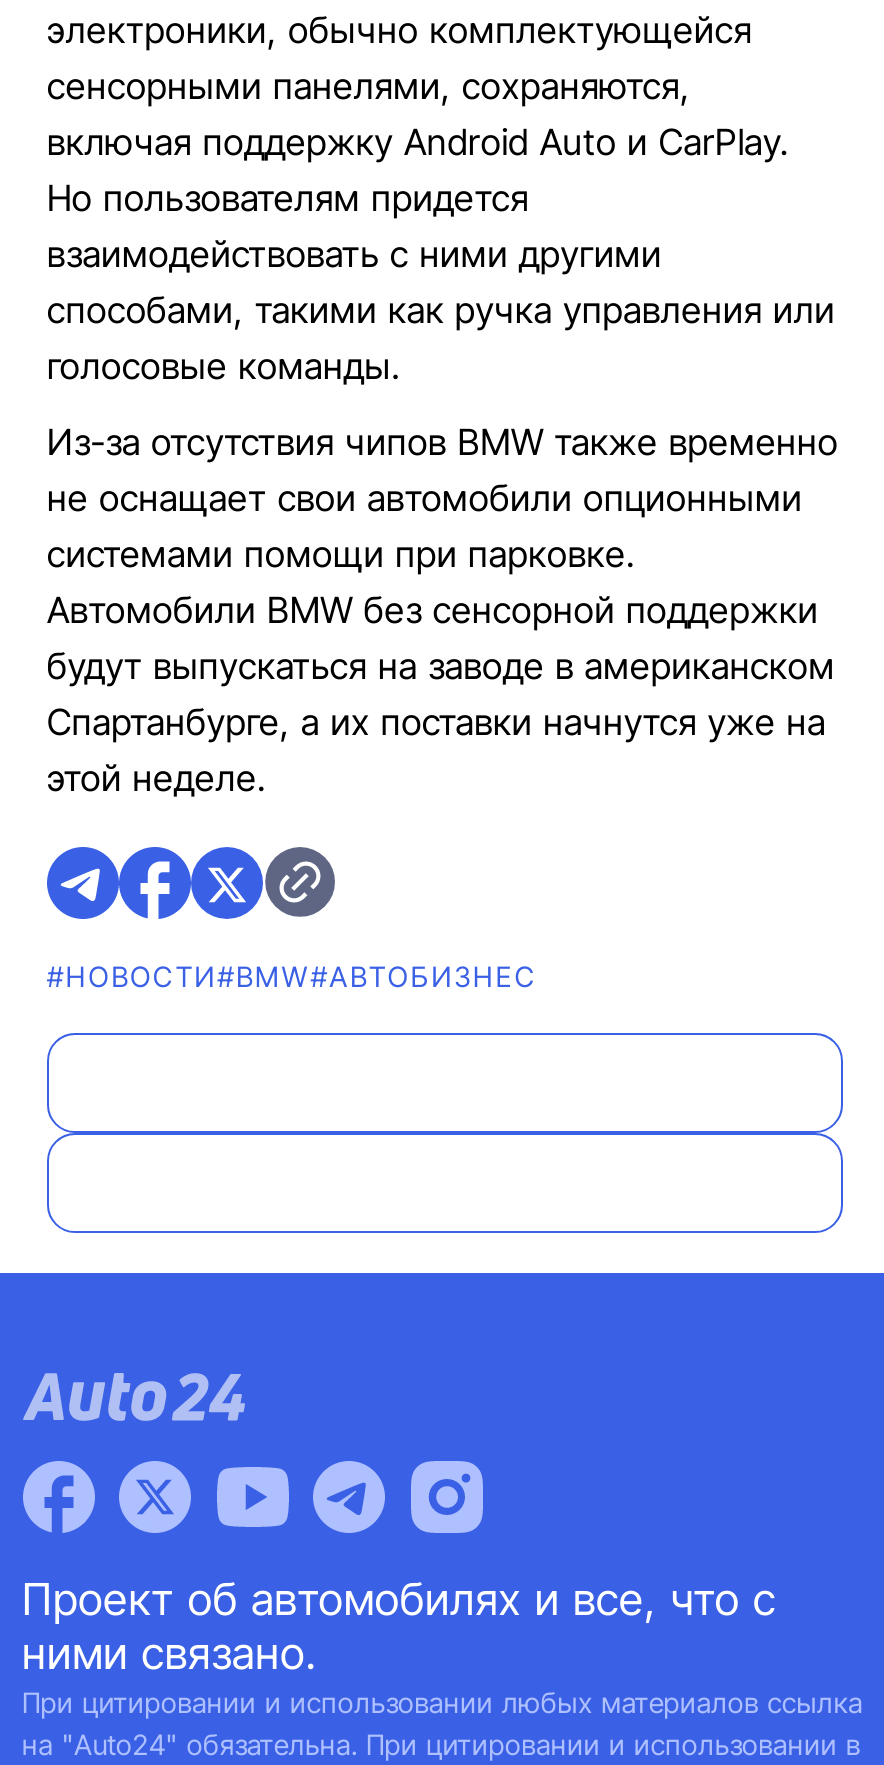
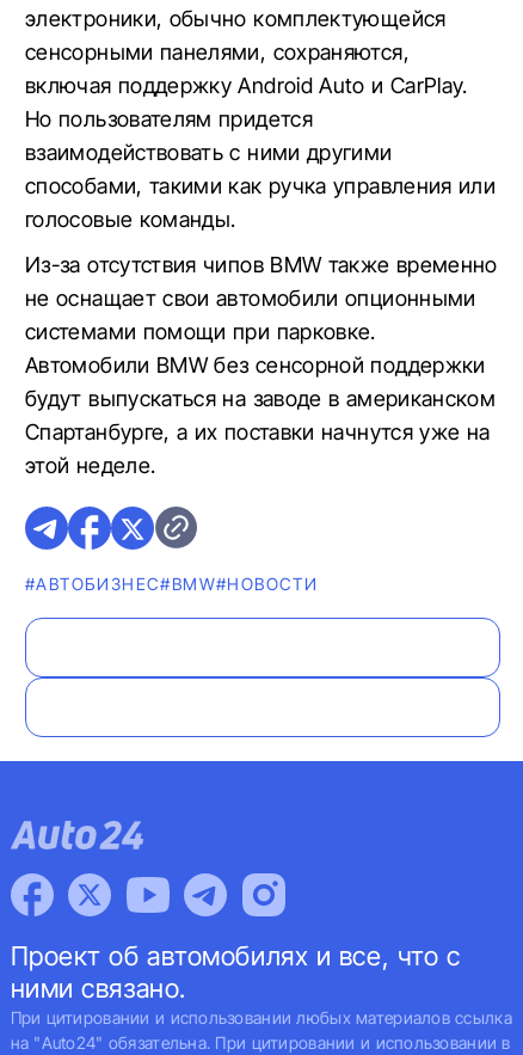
- #НОВОСТИ#BMW#AВТОБИЗНЕС
+ #AВТОБИЗНЕС#BMW#НОВОСТИ
